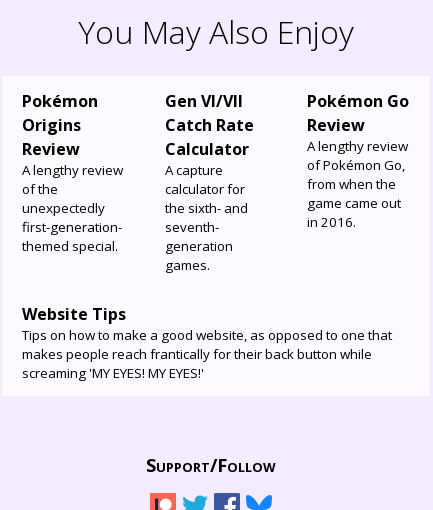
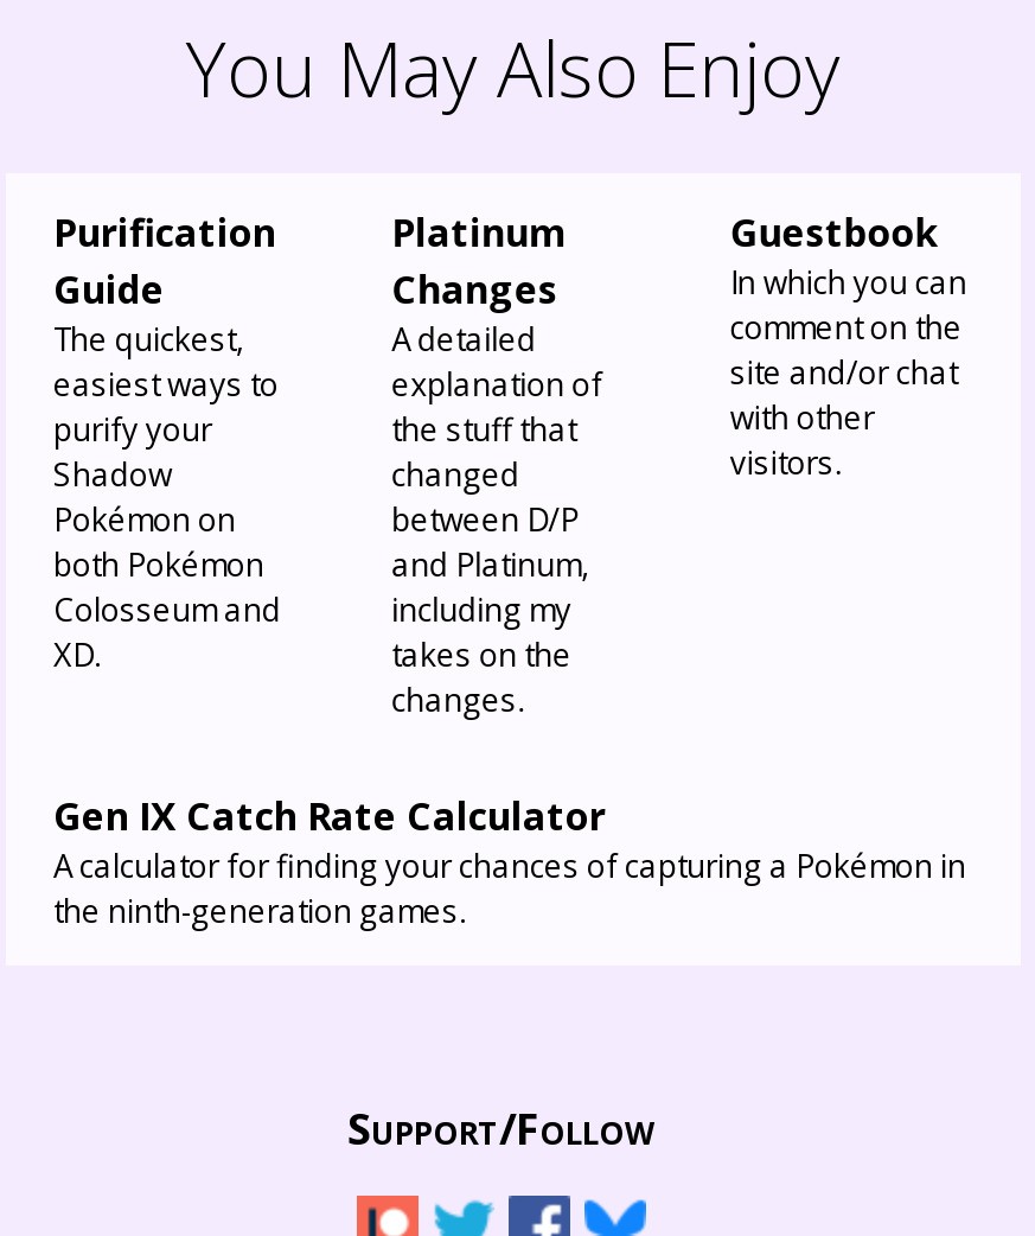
- Pokémon
- Origins
- Review
- A lengthy review
- of the
- unexpectedly
- first-generation-
- themed special.
+ Purification
+ Guide
+ The quickest,
+ easiest ways to
+ purify your
+ Shadow
+ Pokémon on
+ both Pokémon
+ Colosseum and
+ XD.

- Gen VI/VII
- Catch Rate
- Calculator
- A capture
- calculator for
- the sixth- and
- seventh-
- generation
- games.
+ Platinum
+ Changes
+ A detailed
+ explanation of
+ the stuff that
+ changed
+ between D/P
+ and Platinum,
+ including my
+ takes on the
+ changes.

- Pokémon Go
- Review
- A lengthy review
- of Pokémon Go,
- from when the
- game came out
- in 2016.
+ Guestbook
+ In which you can
+ comment on the
+ site and/or chat
+ with other
+ visitors.

- Website Tips
- Tips on how to make a good website, as opposed to one that
- makes people reach frantically for their back button while
- screaming 'MY EYES! MY EYES!'
+ Gen IX Catch Rate Calculator
+ A calculator for finding your chances of capturing a Pokémon in
+ the ninth-generation games.
